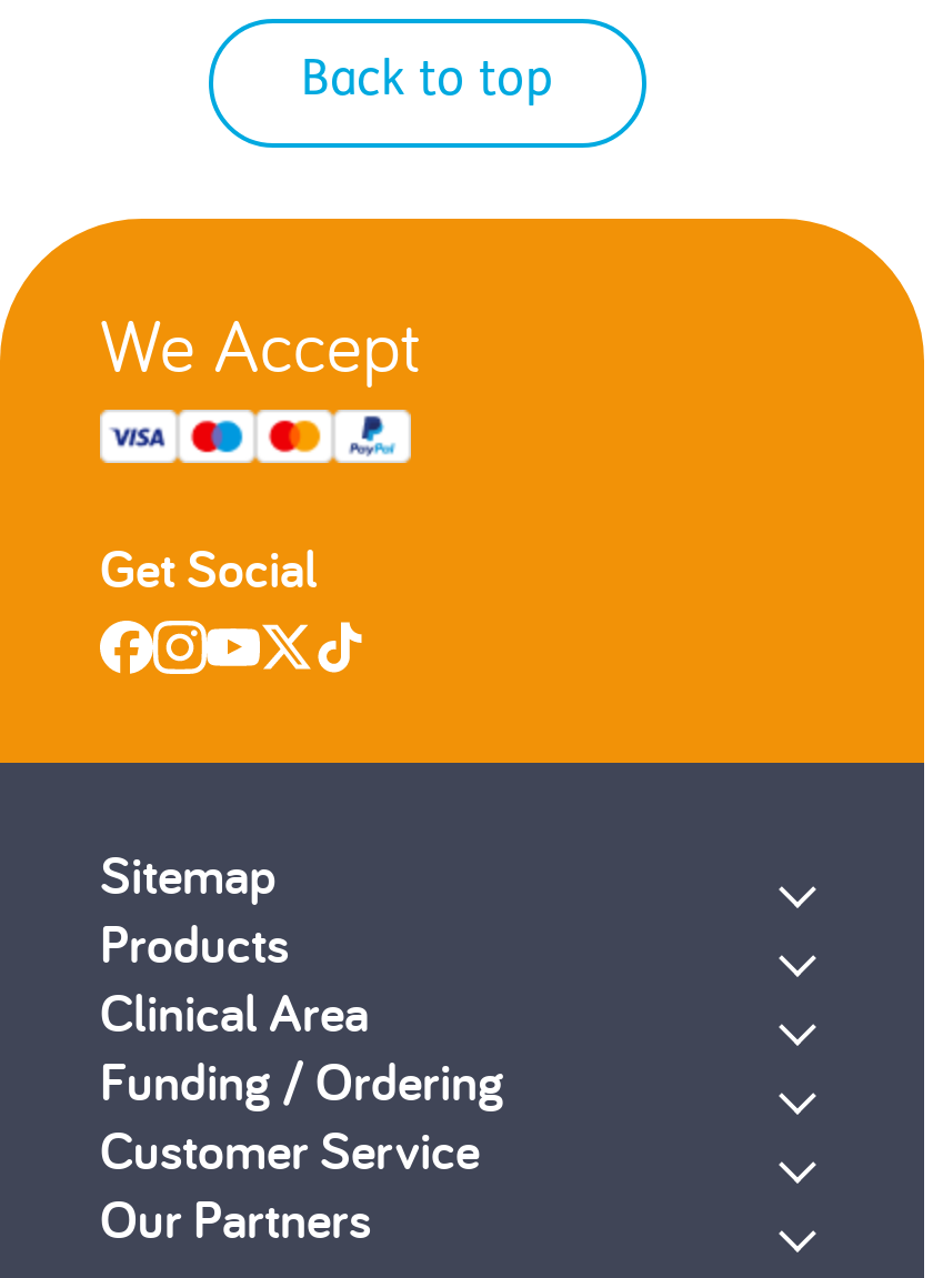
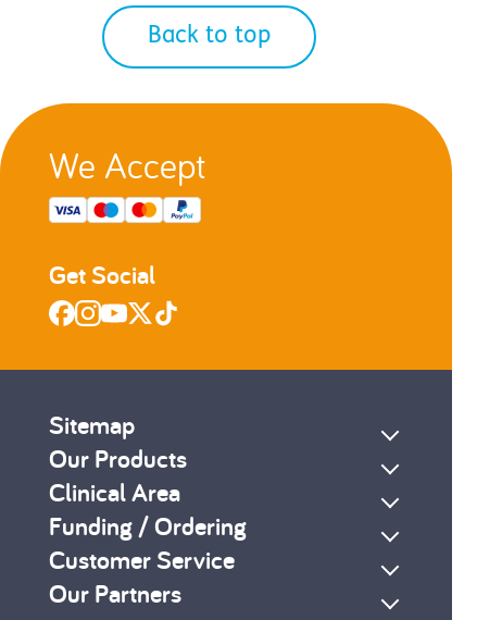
- Products
+ Our Products
